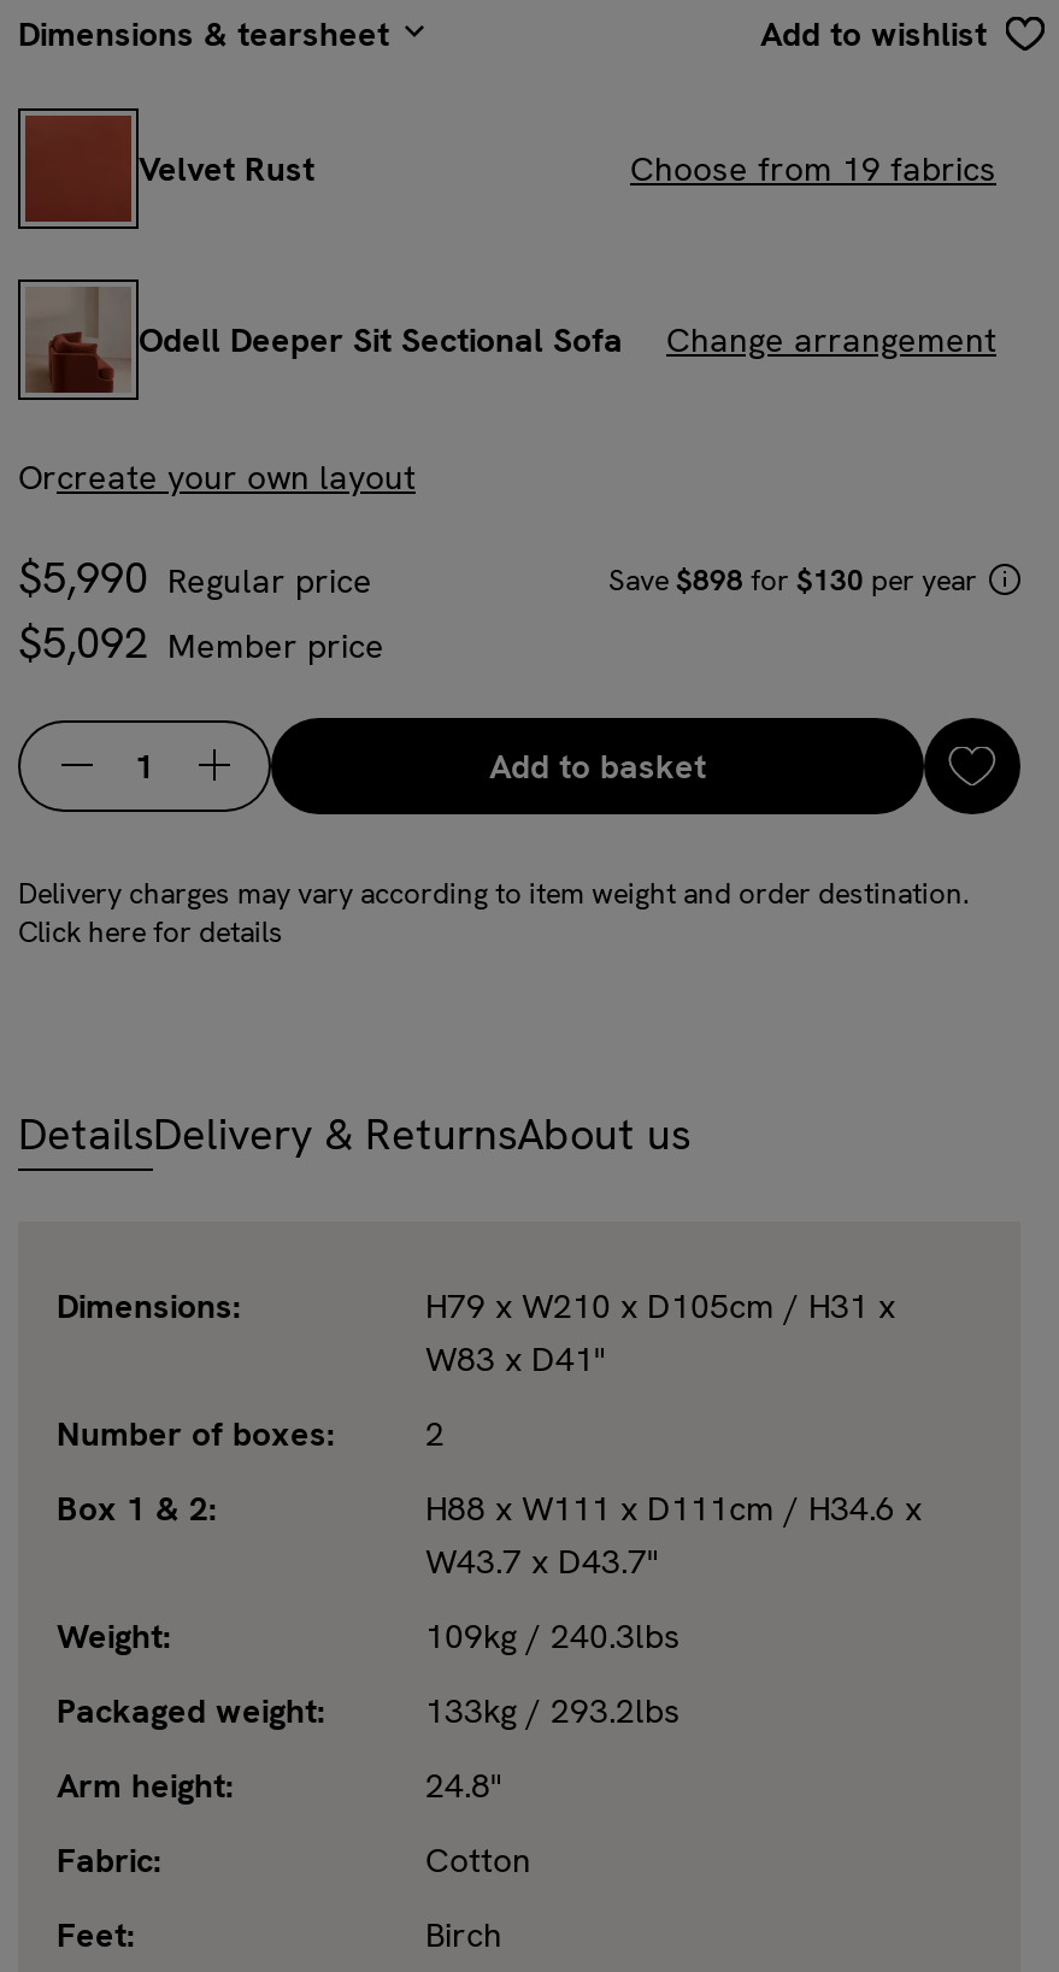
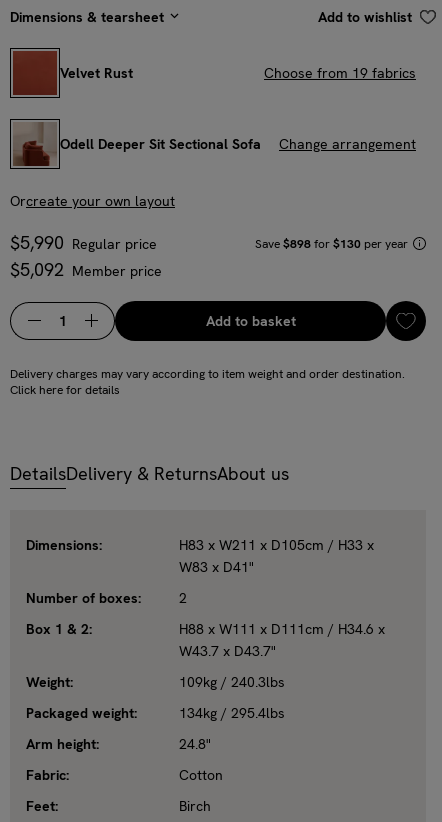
- H79 x W210 x D105cm / H31 x
+ H83 x W211 x D105cm / H33 x

- 133kg / 293.2lbs
+ 134kg / 295.4lbs
